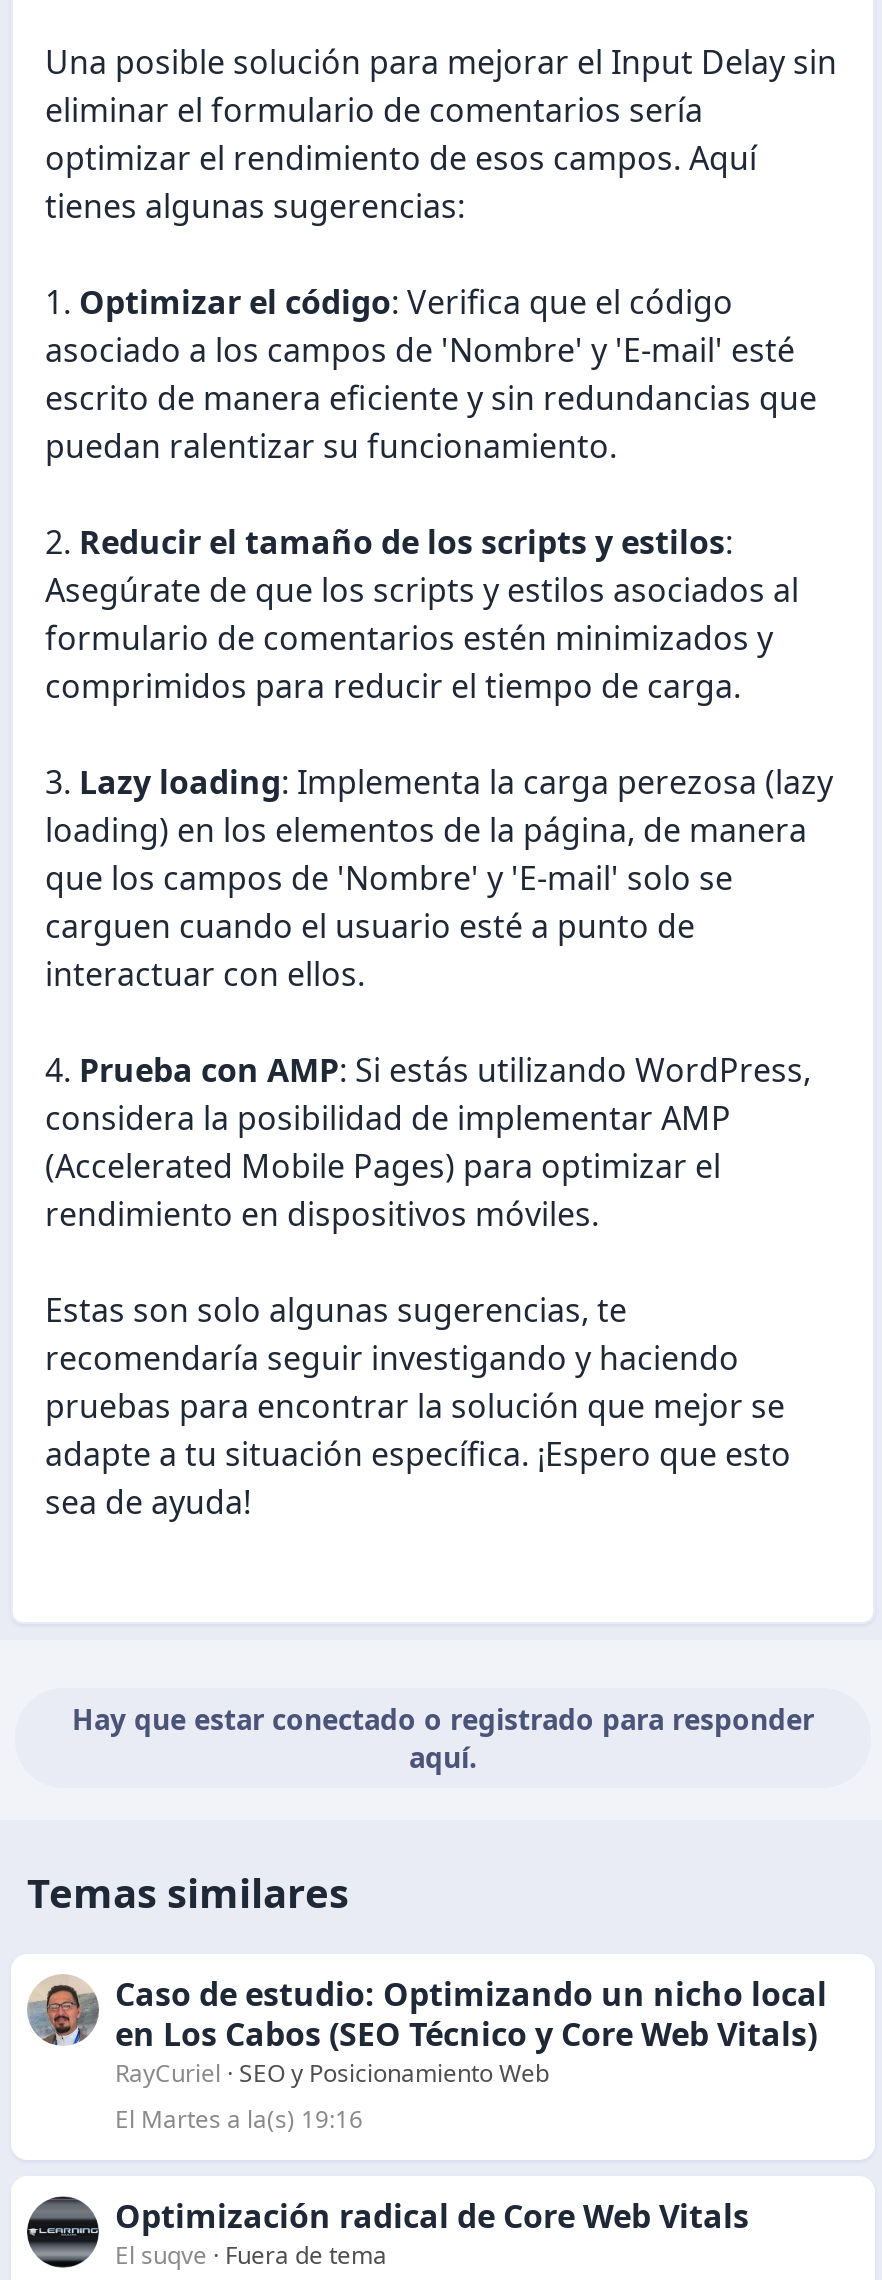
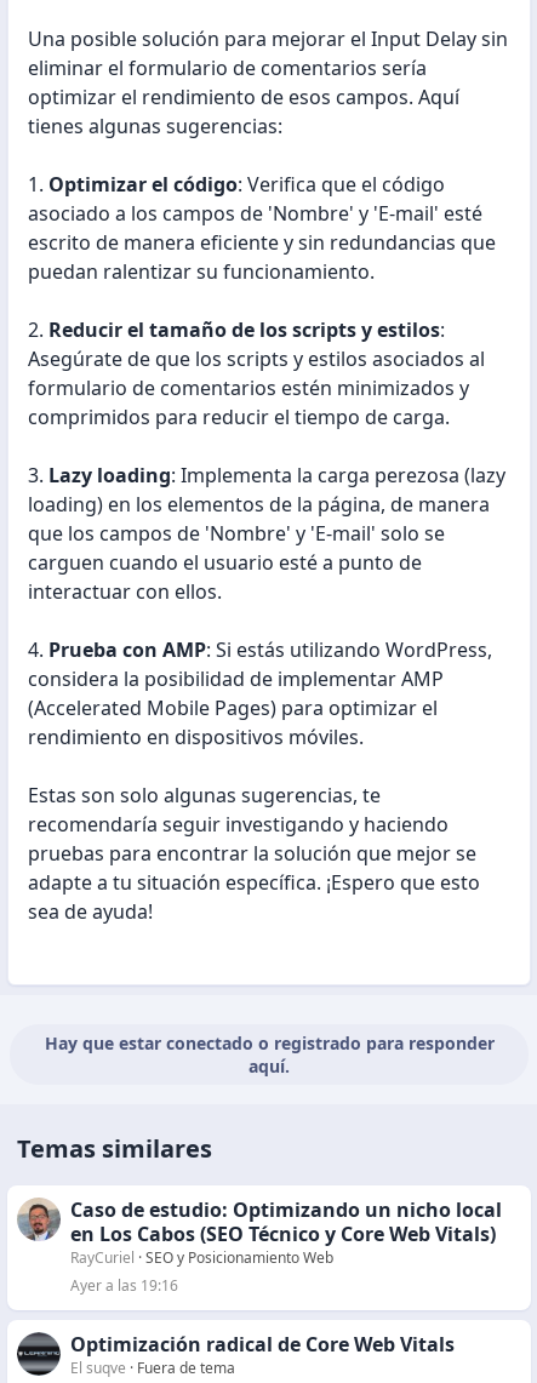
- El Martes a la(s) 19:16
+ Ayer a las 19:16
